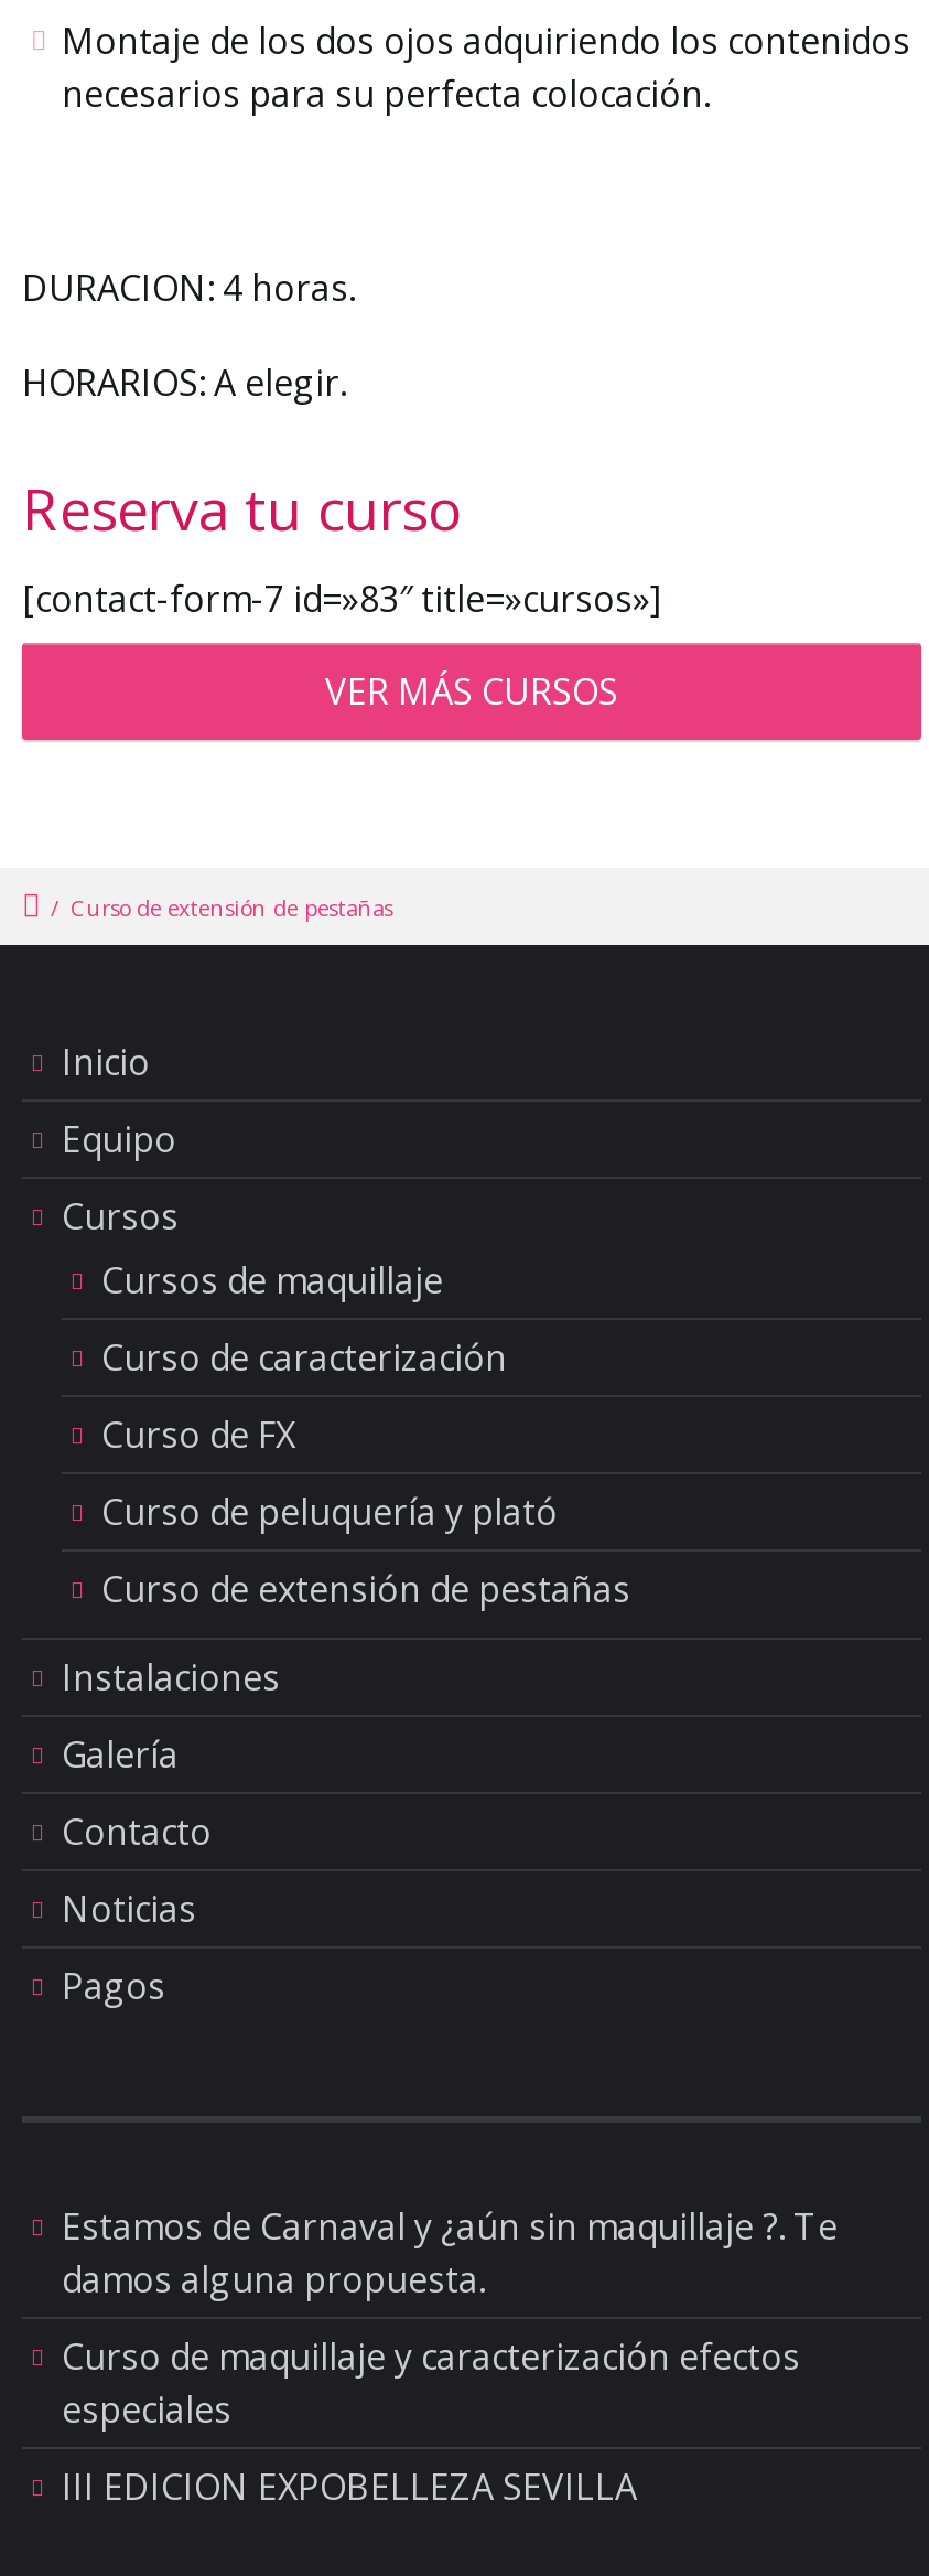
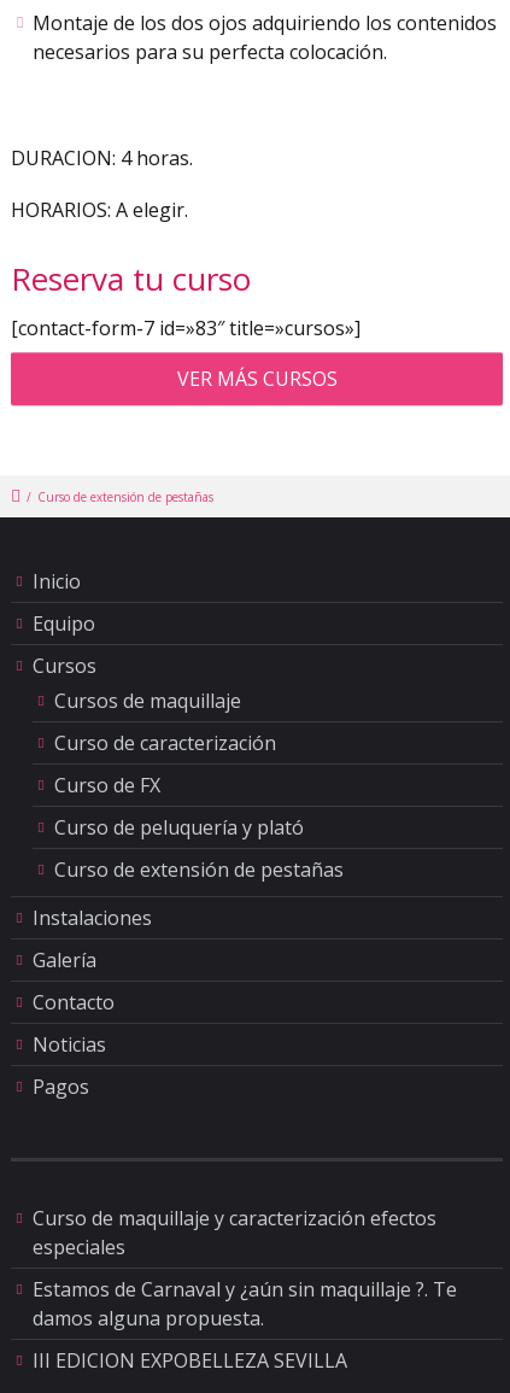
moved down: Estamos de Carnaval y ¿aún sin maquillaje ?. Te | damos alguna propuesta.

moved up: Curso de maquillaje y caracterización efectos | especiales
